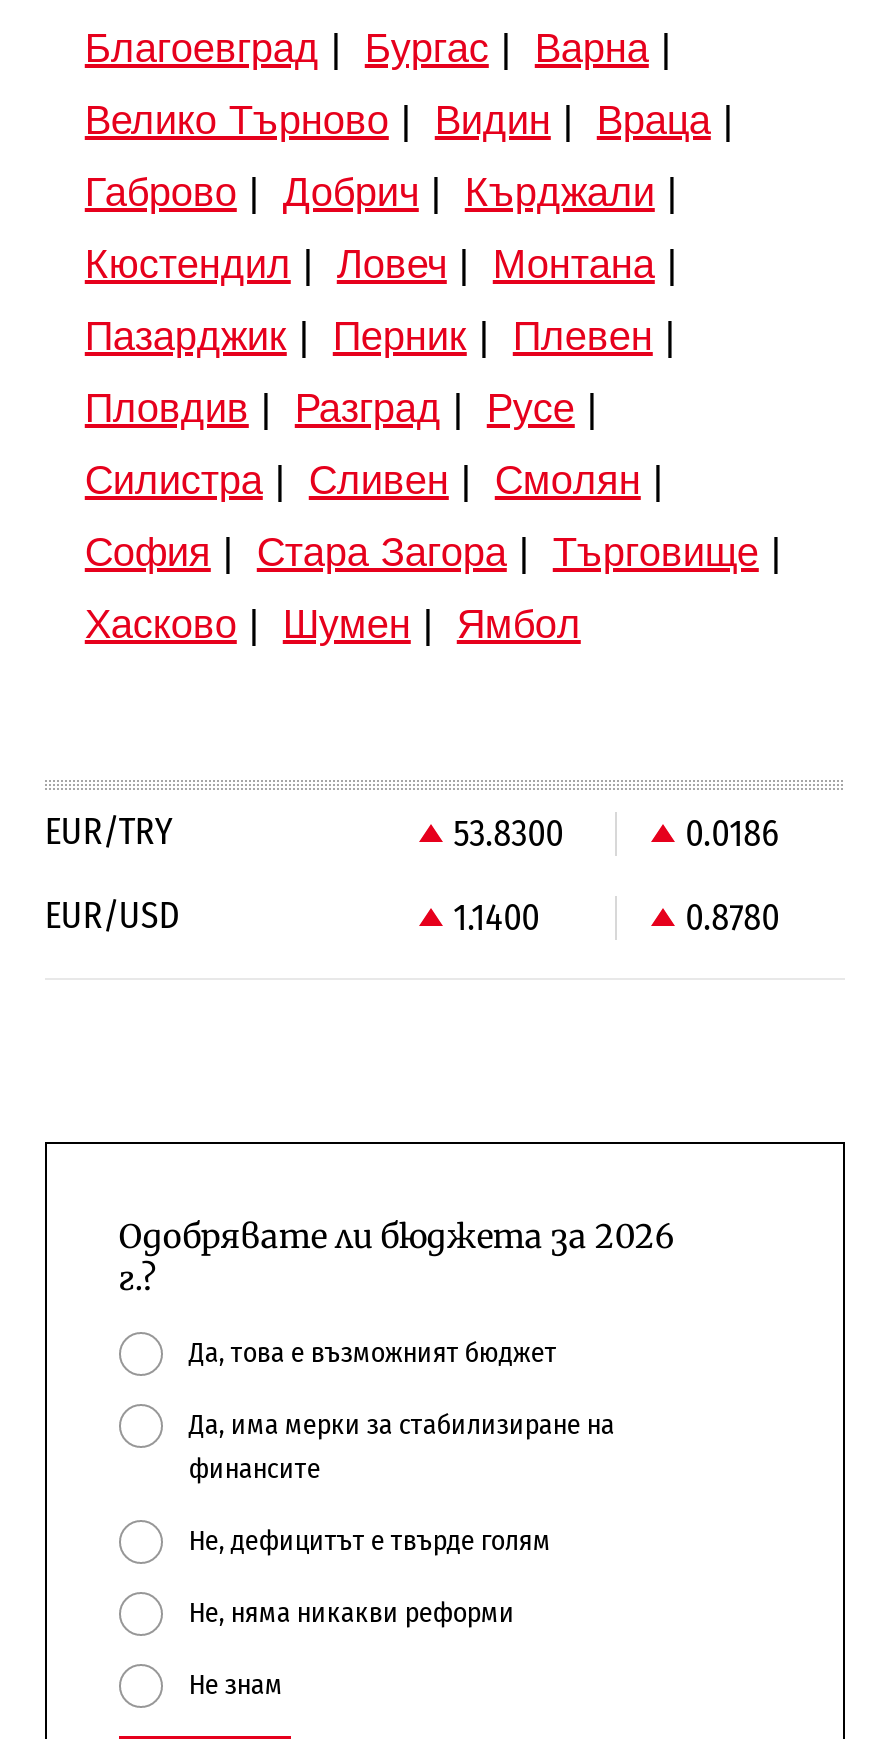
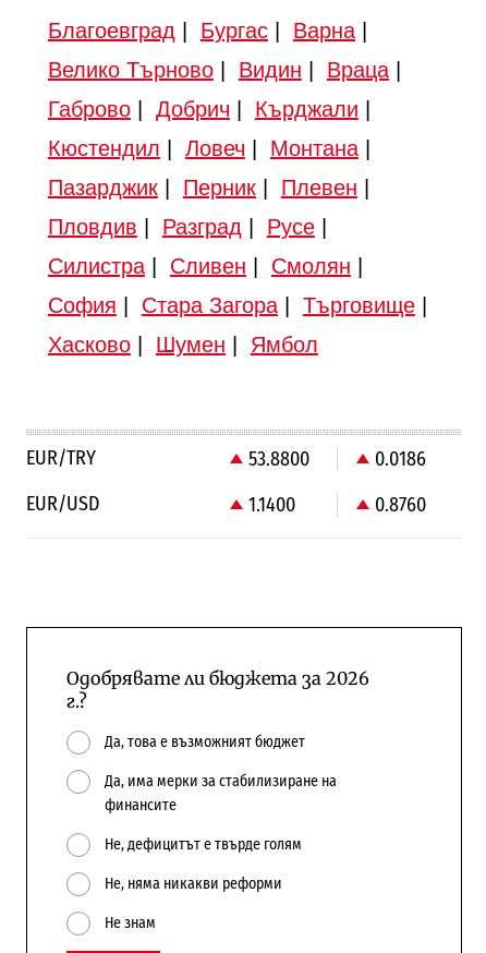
- 53.8300
+ 53.8800

- 0.8780
+ 0.8760
